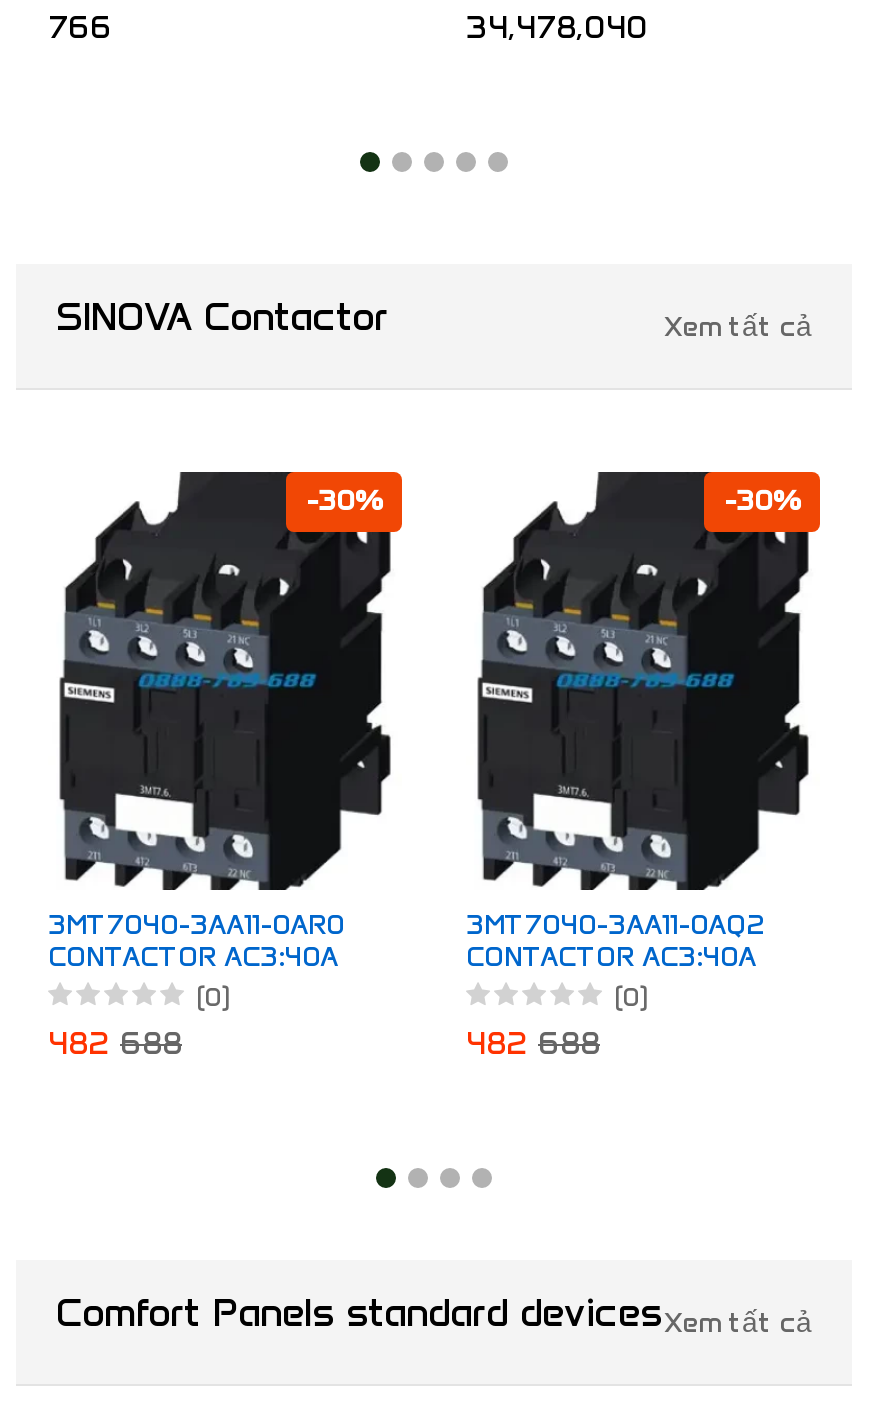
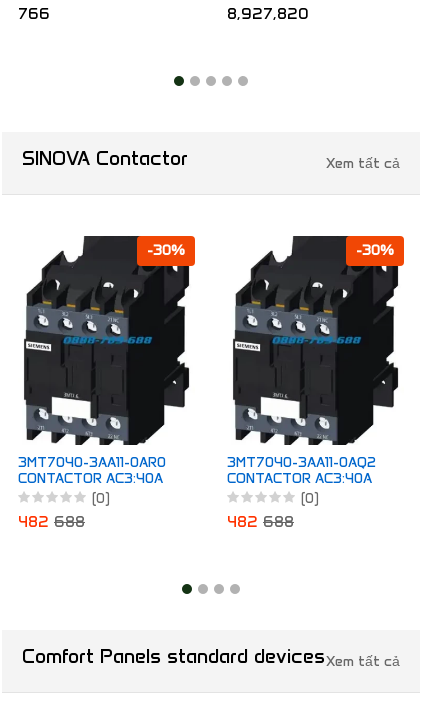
- 34,478,040
+ 8,927,820
